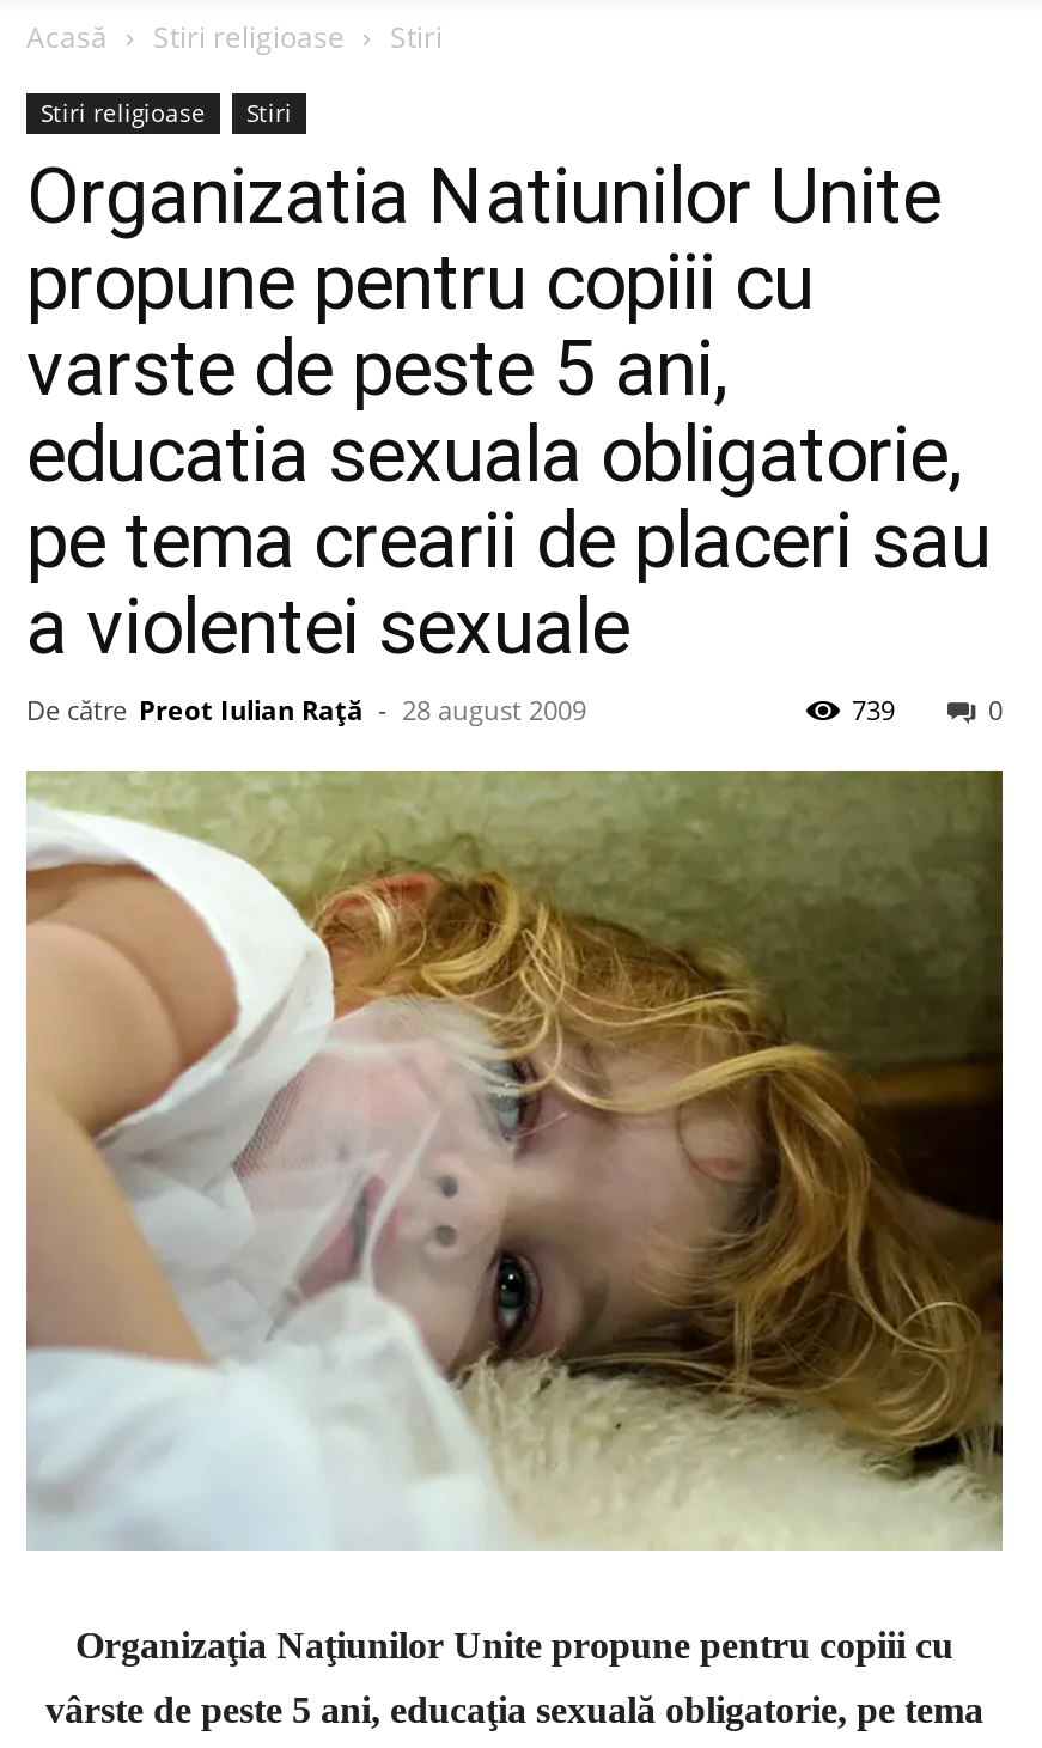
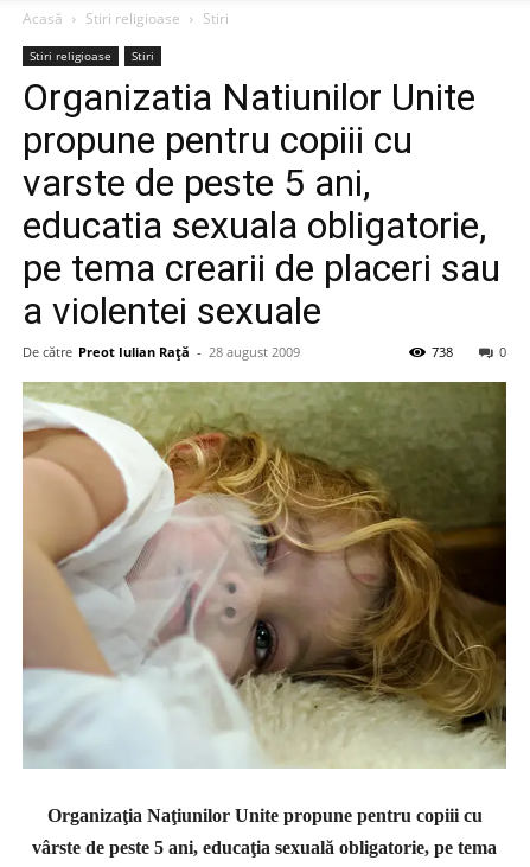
- 739
+ 738
